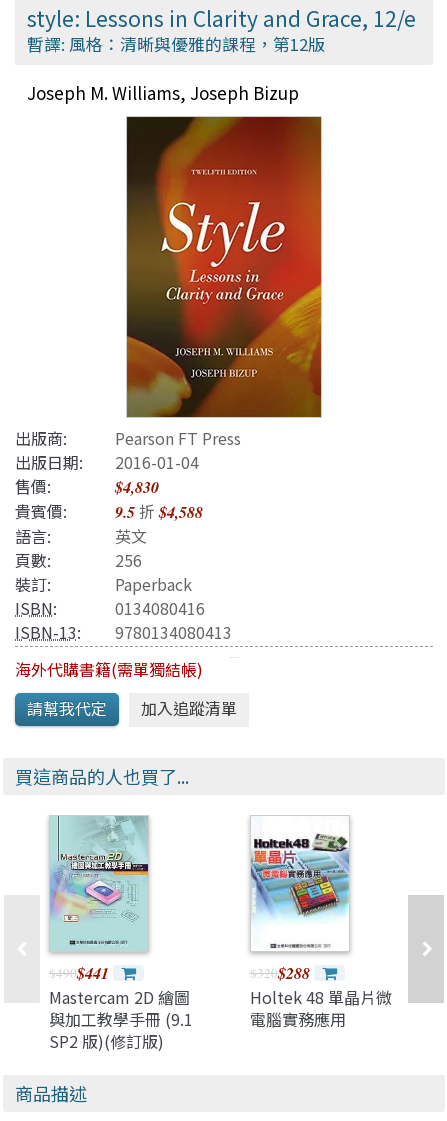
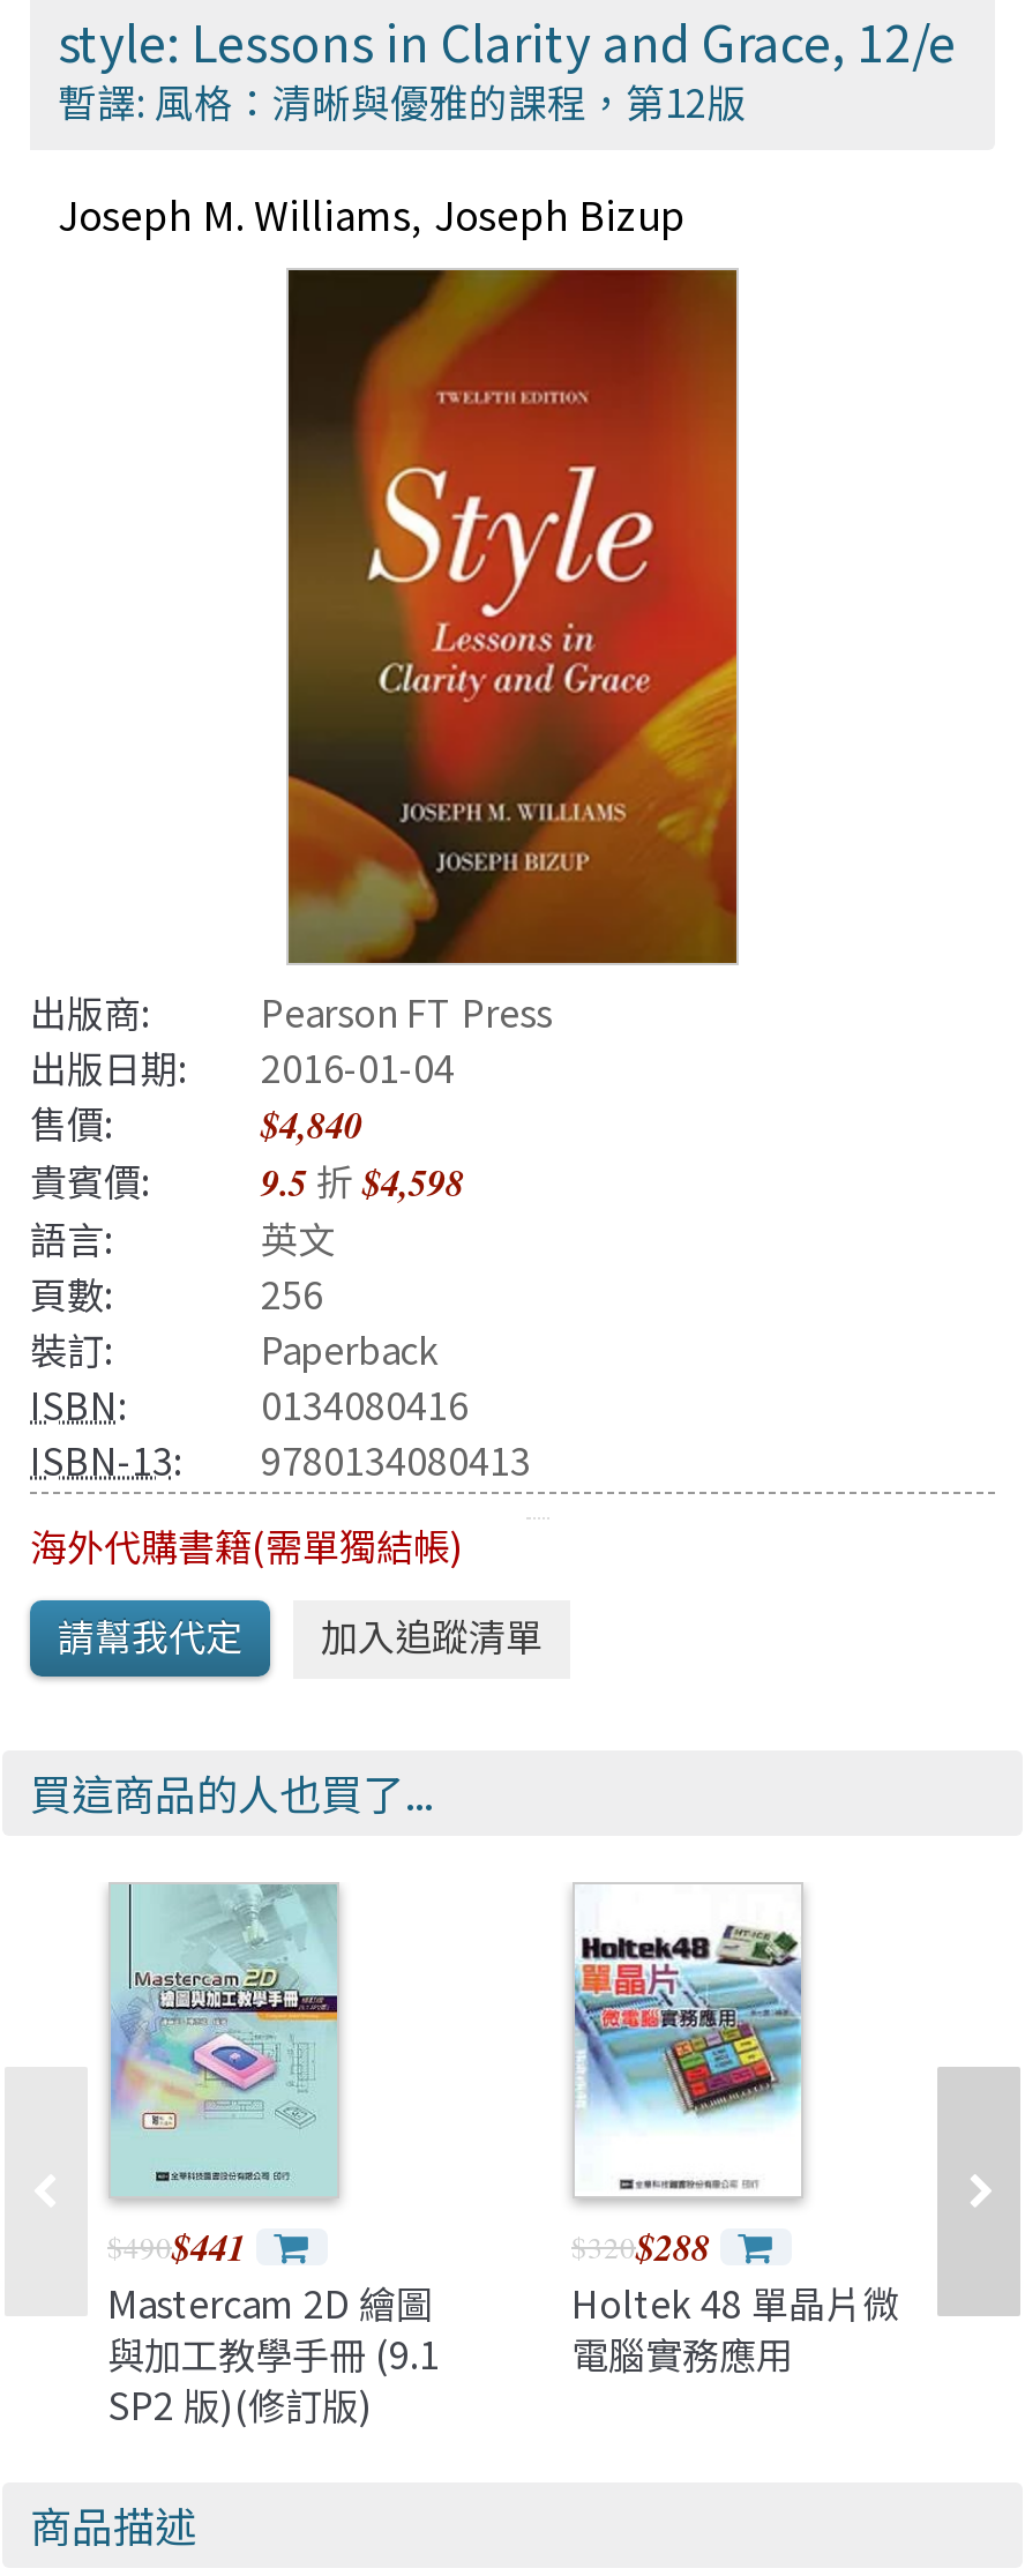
- $4,830
+ $4,840

- 貴賓價: 9.5折$4,588
+ 貴賓價: 9.5折$4,598
